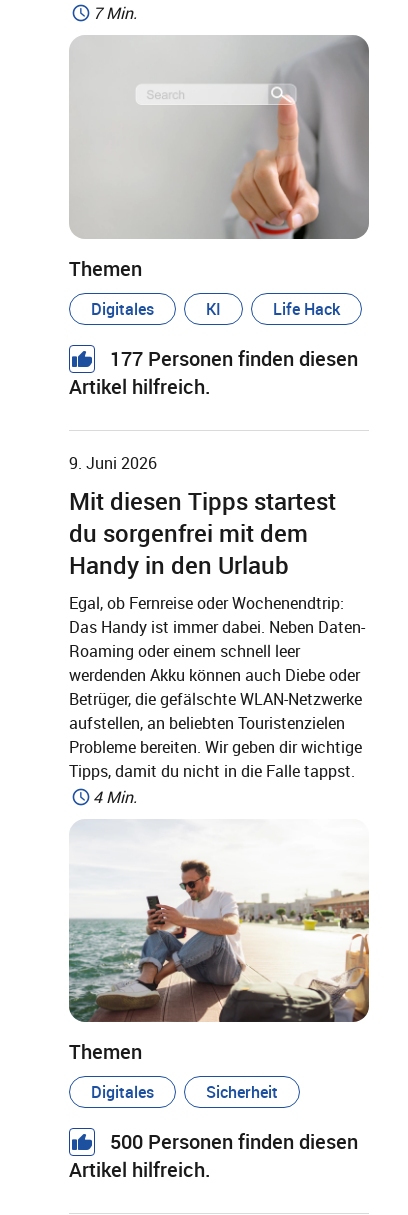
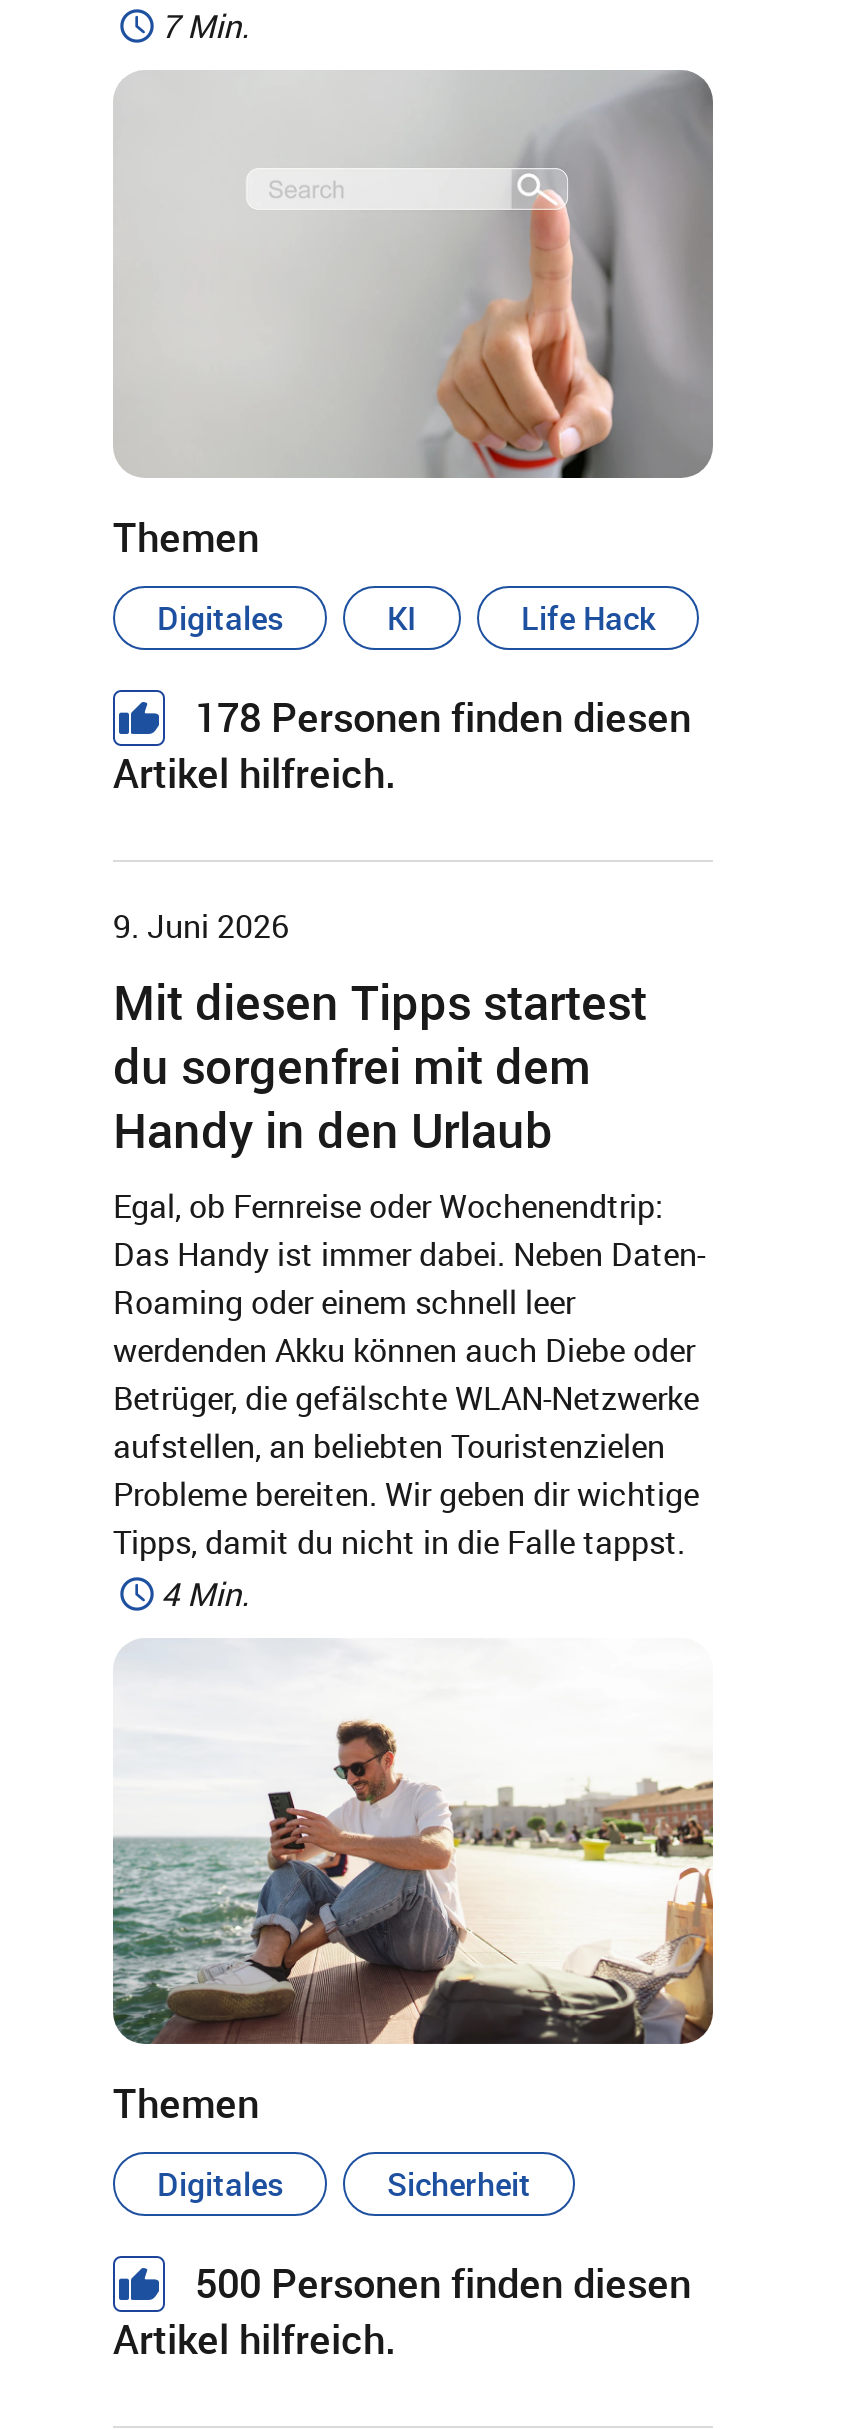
- 177 Personen finden diesen
+ 178 Personen finden diesen
